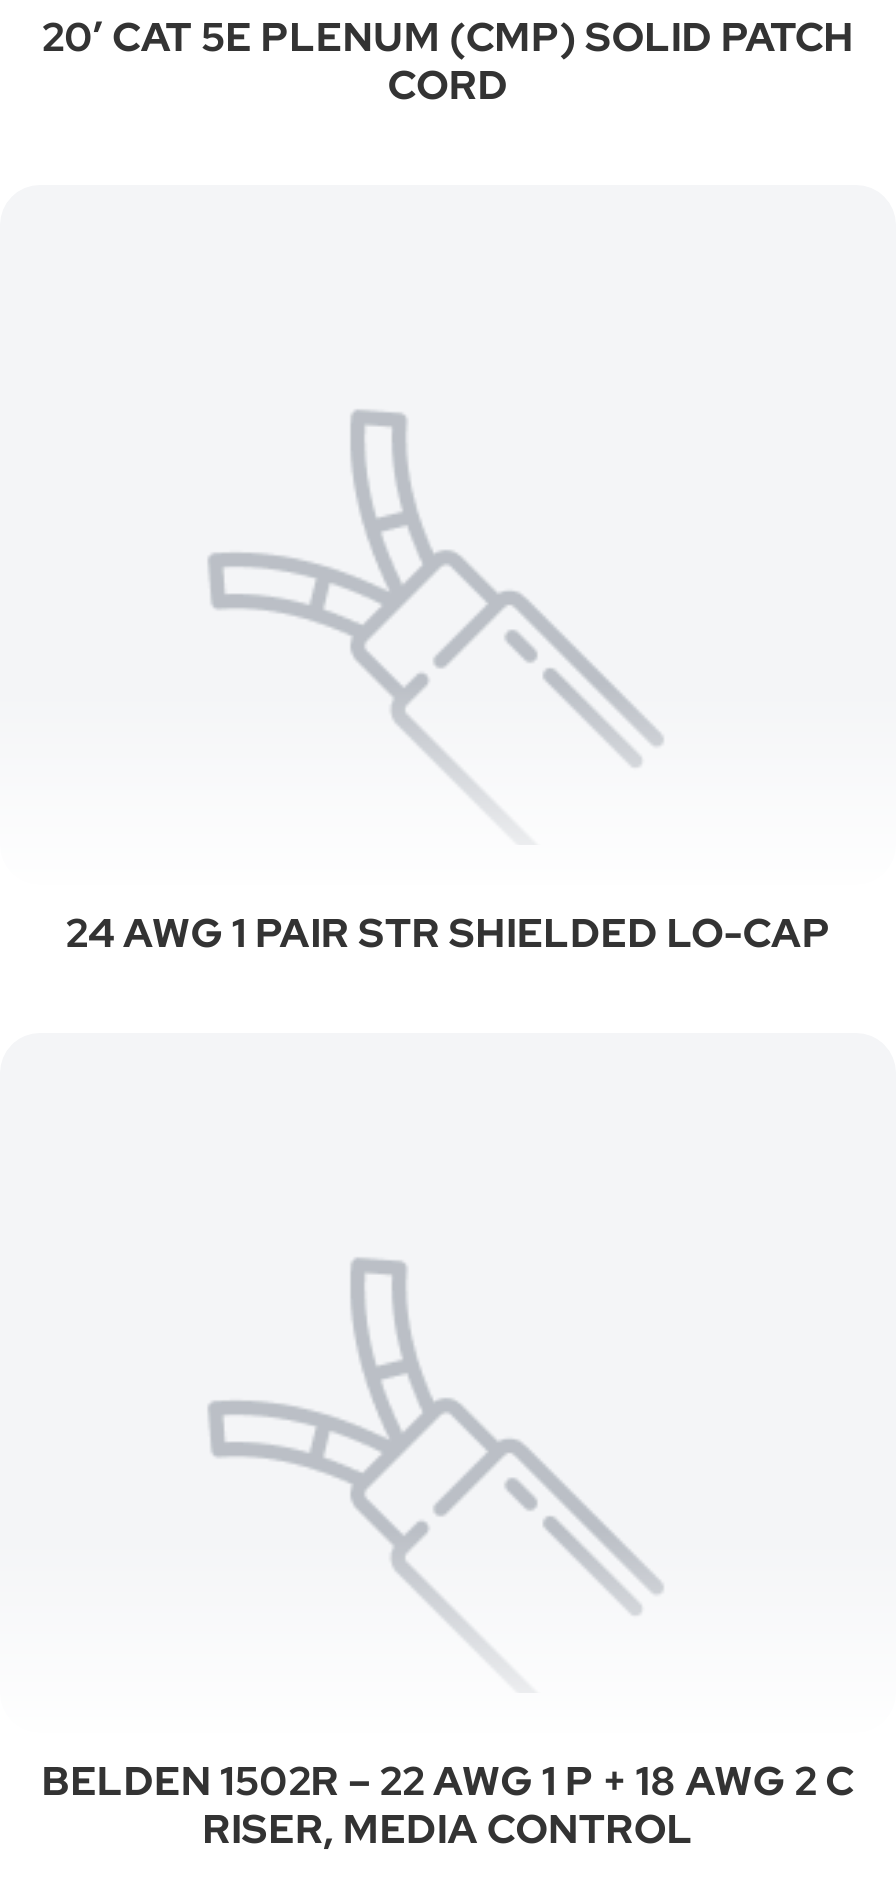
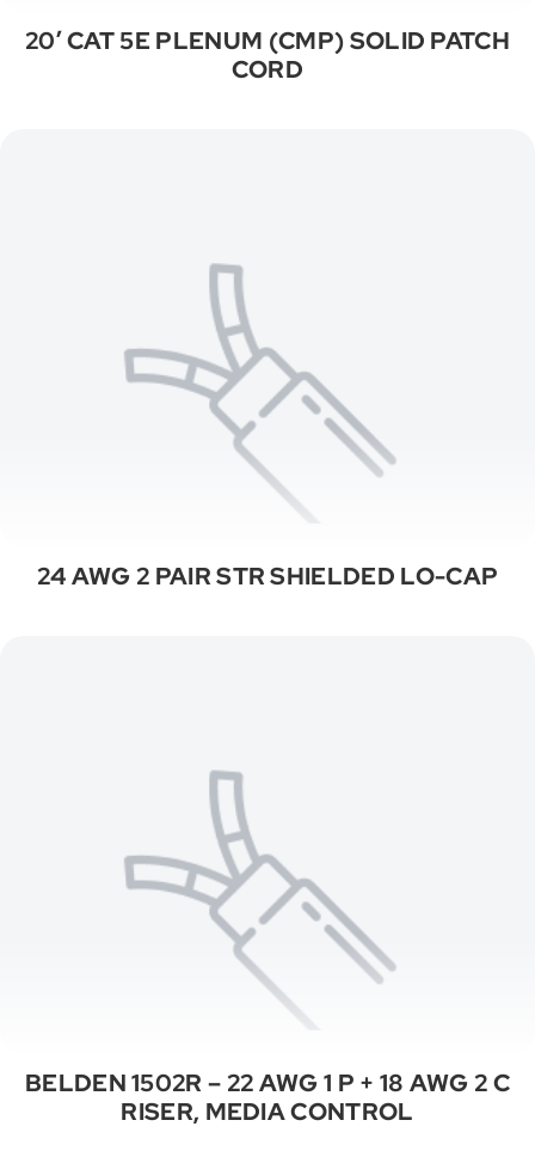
- 24 AWG 1 PAIR STR SHIELDED LO-CAP
+ 24 AWG 2 PAIR STR SHIELDED LO-CAP
